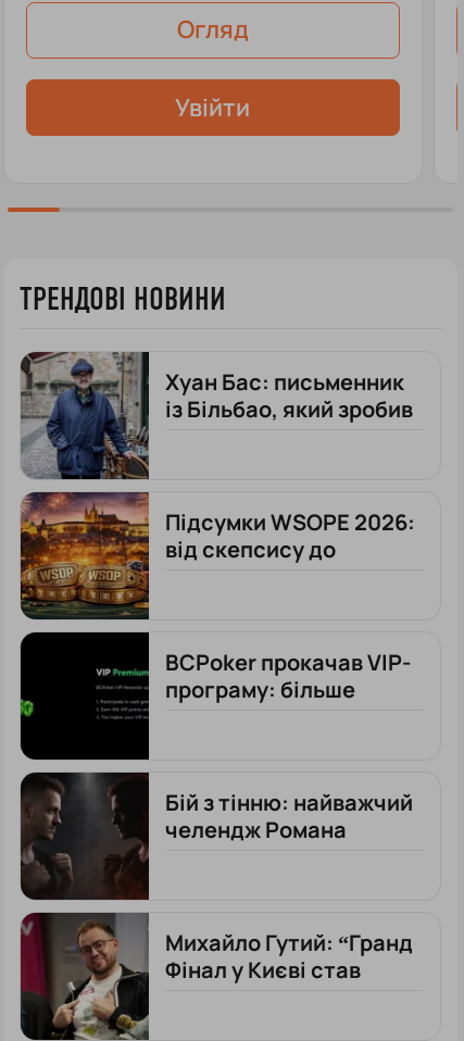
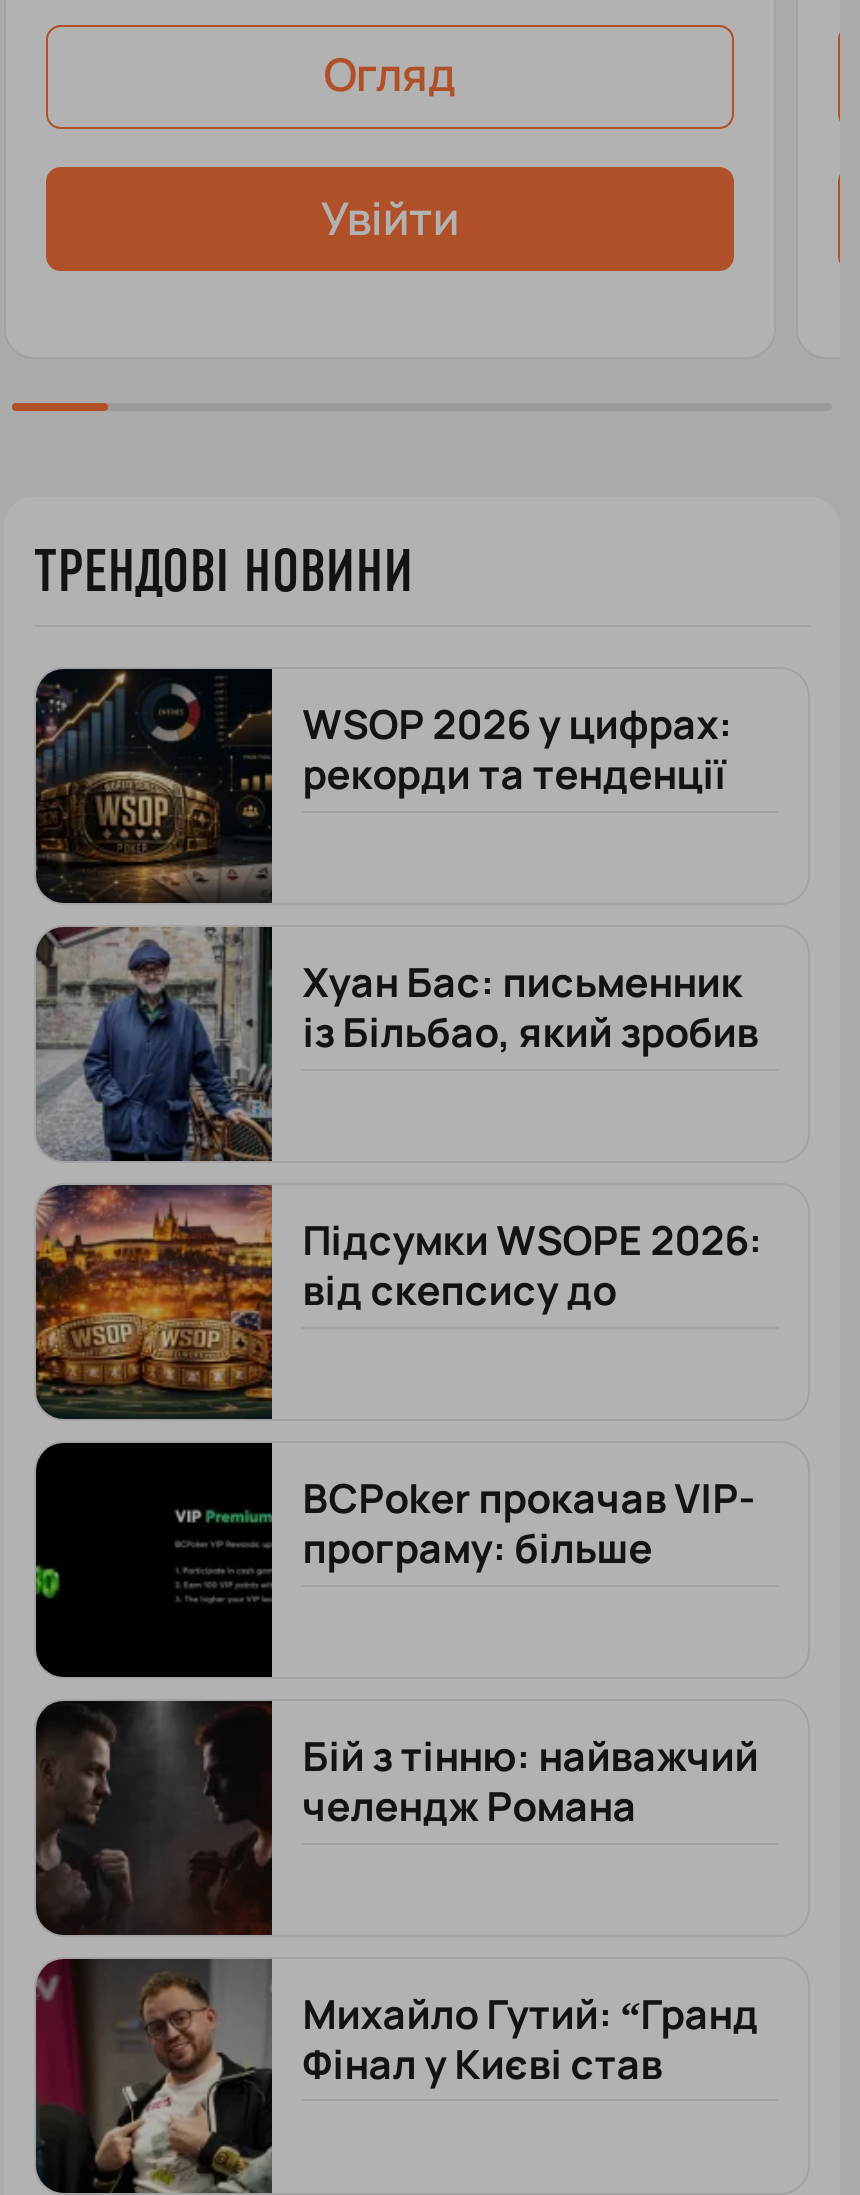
+ [image]
+ WSOP 2026 у цифрах:
+ рекорди та тенденції
